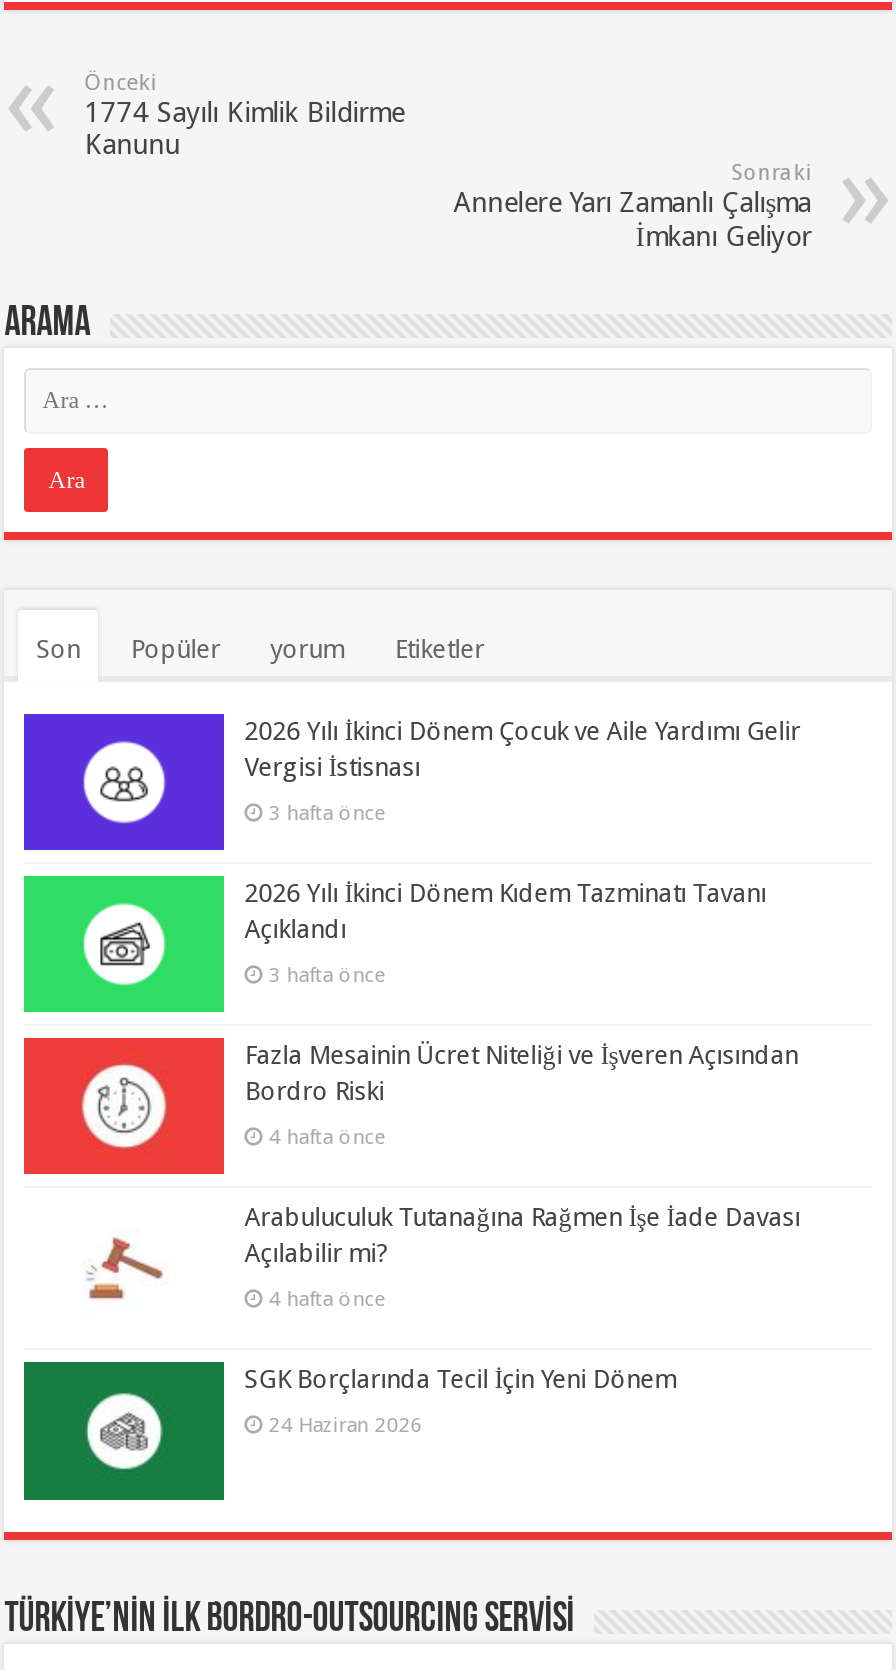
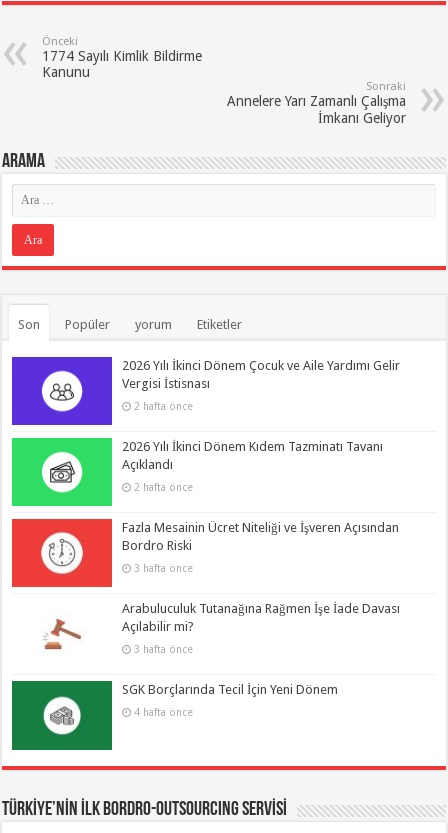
- 3 hafta önce
+ 2 hafta önce

- 3 hafta önce
+ 2 hafta önce

- 4 hafta önce
+ 3 hafta önce

- 4 hafta önce
+ 3 hafta önce

- 24 Haziran 2026
+ 4 hafta önce
